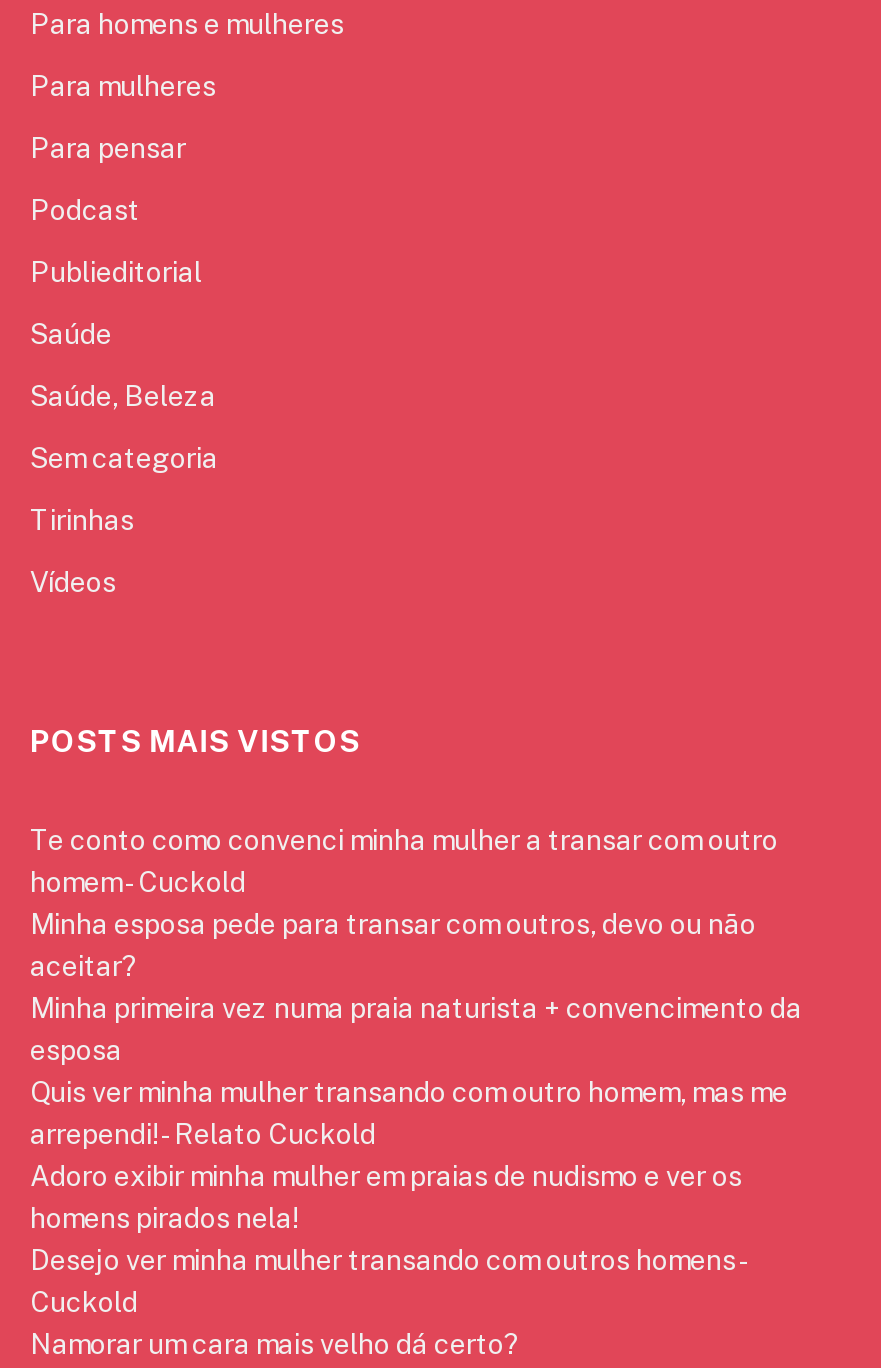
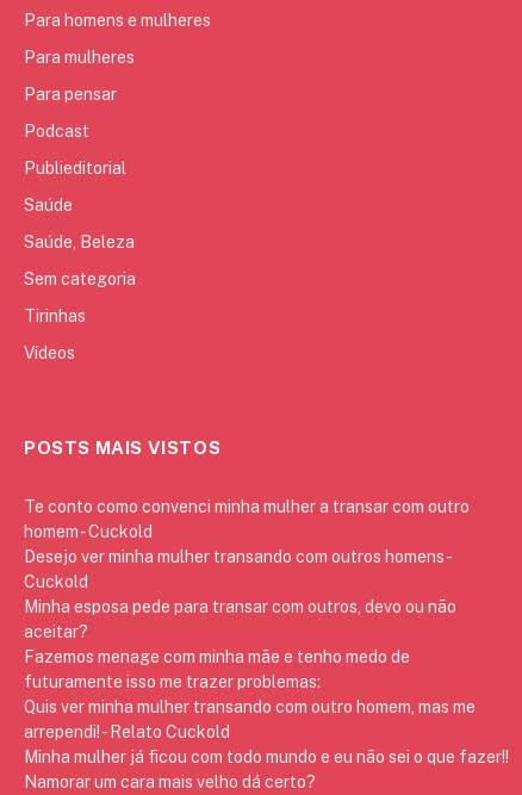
moved down: Minha esposa pede para transar com outros, devo ou não | aceitar?

- Minha primeira vez numa praia naturista + convencimento da
- esposa
- Adoro exibir minha mulher em praias de nudismo e ver os
- homens pirados nela!

moved down: Quis ver minha mulher transando com outro homem, mas me | arrependi! - Relato Cuckold

moved up: Desejo ver minha mulher transando com outros homens - | Cuckold

+ Fazemos menage com minha mãe e tenho medo de
+ futuramente isso me trazer problemas:
+ Minha mulher já ficou com todo mundo e eu não sei o que fazer!!
